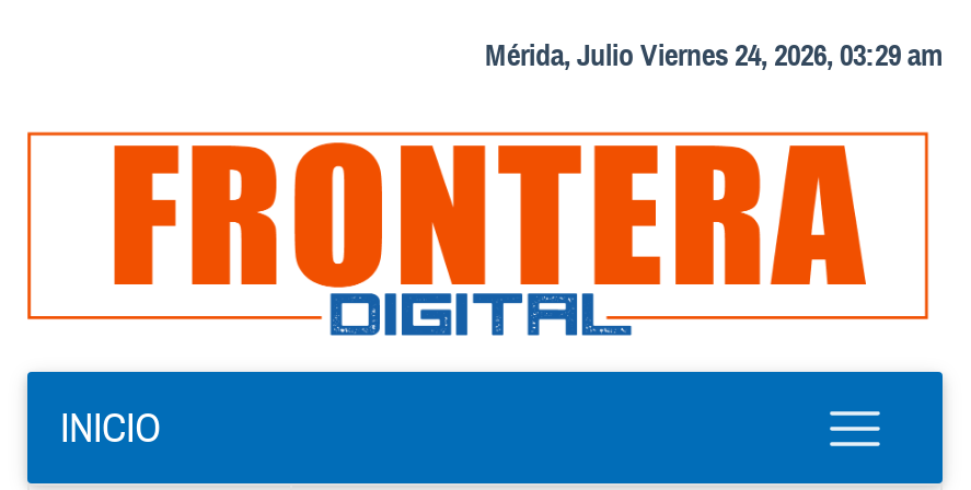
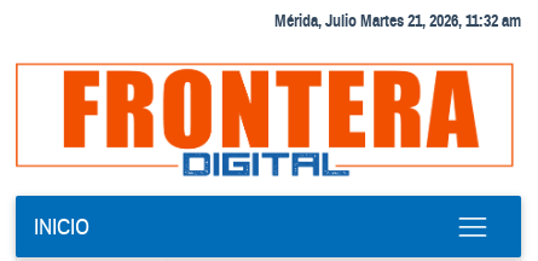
- Mérida, Julio Viernes 24, 2026, 03:29 am
+ Mérida, Julio Martes 21, 2026, 11:32 am
